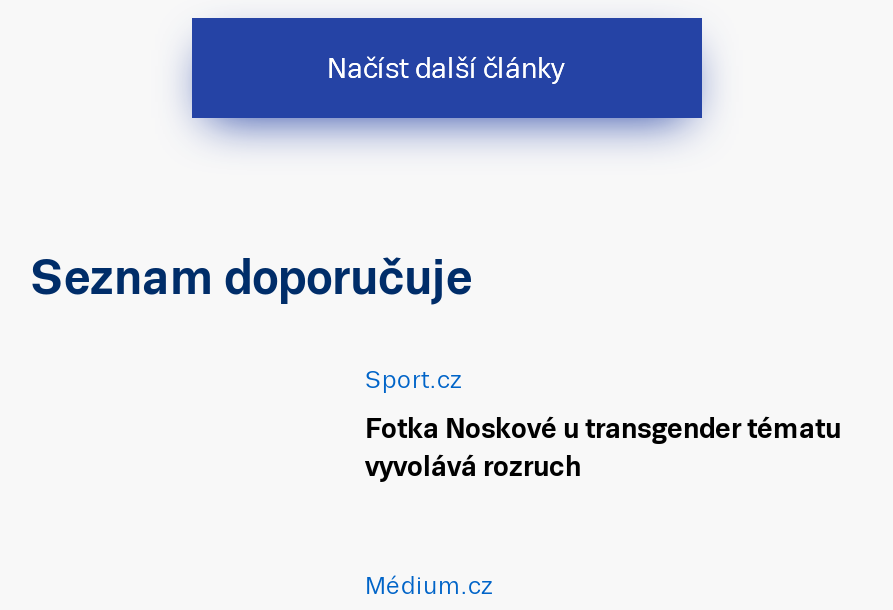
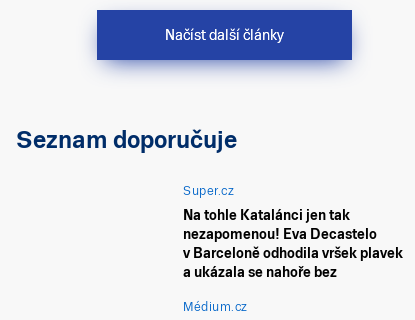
- Sport.cz
+ Super.cz

- Fotka Noskové u transgender tématu
- vyvolává rozruch
+ Na tohle Katalánci jen tak
+ nezapomenou! Eva Decastelo
+ v Barceloně odhodila vršek plavek
+ a ukázala se nahoře bez
